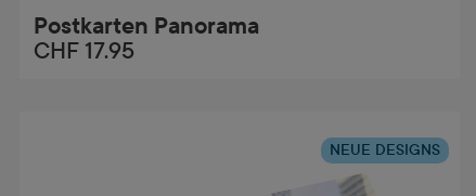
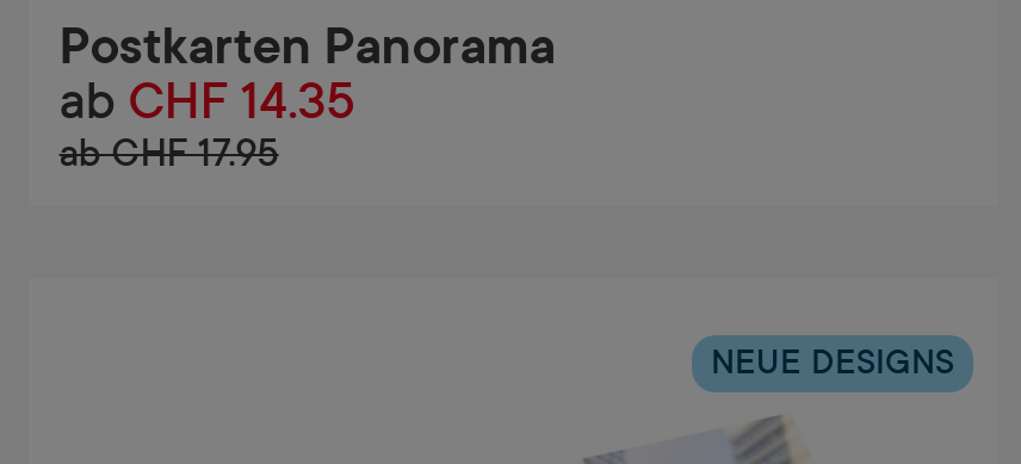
- CHF 17.95
+ ab CHF 14.35
+ ab CHF 17.95
